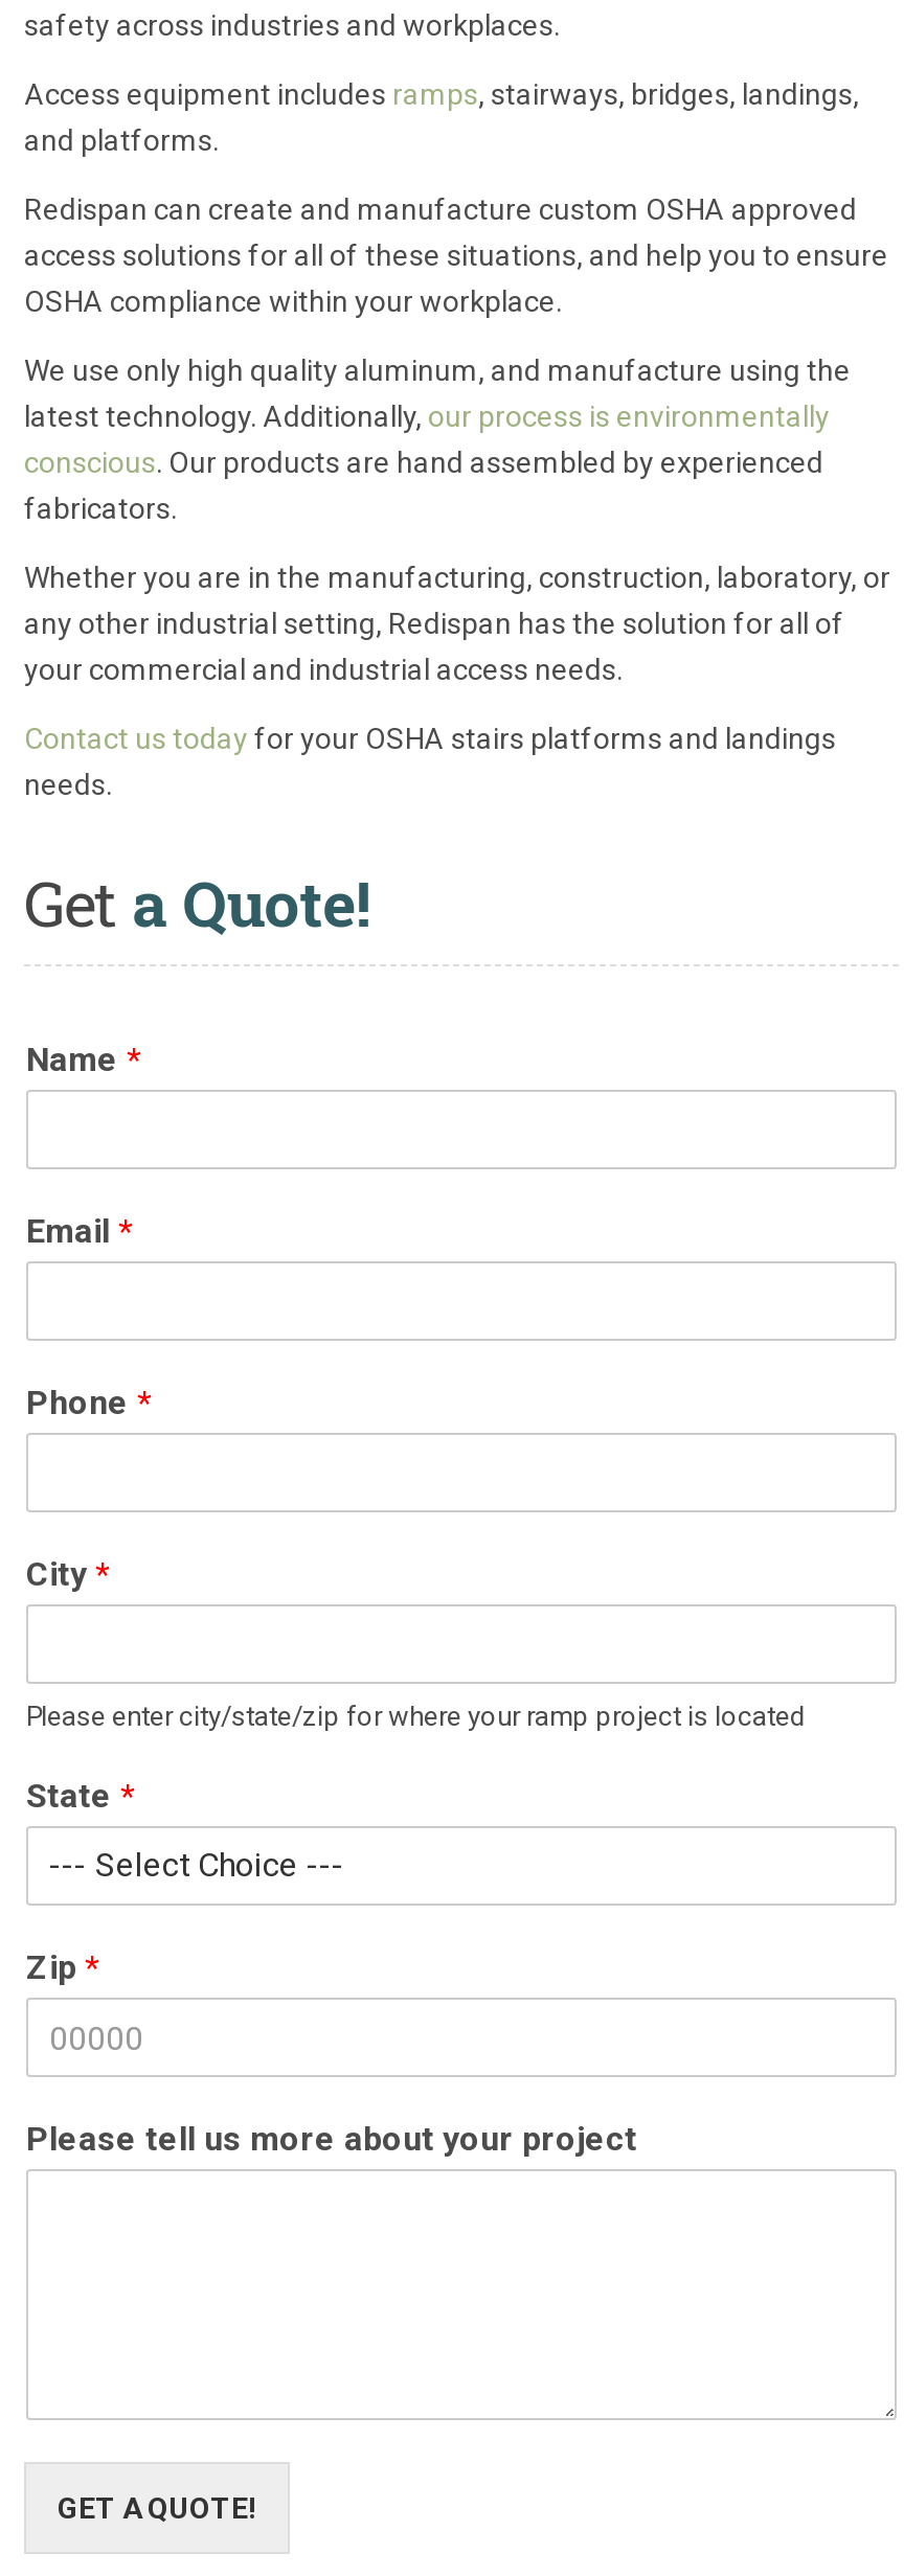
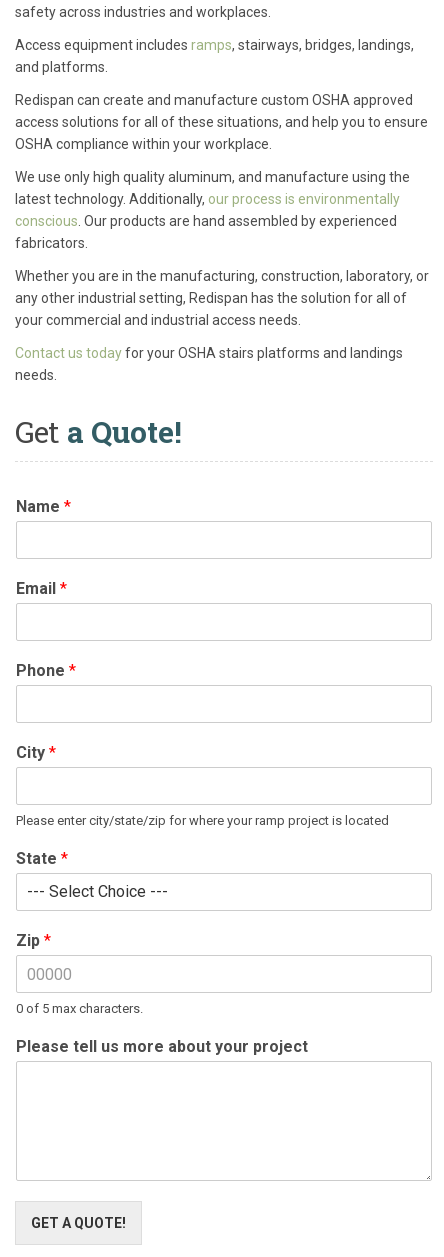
+ 0 of 5 max characters.
